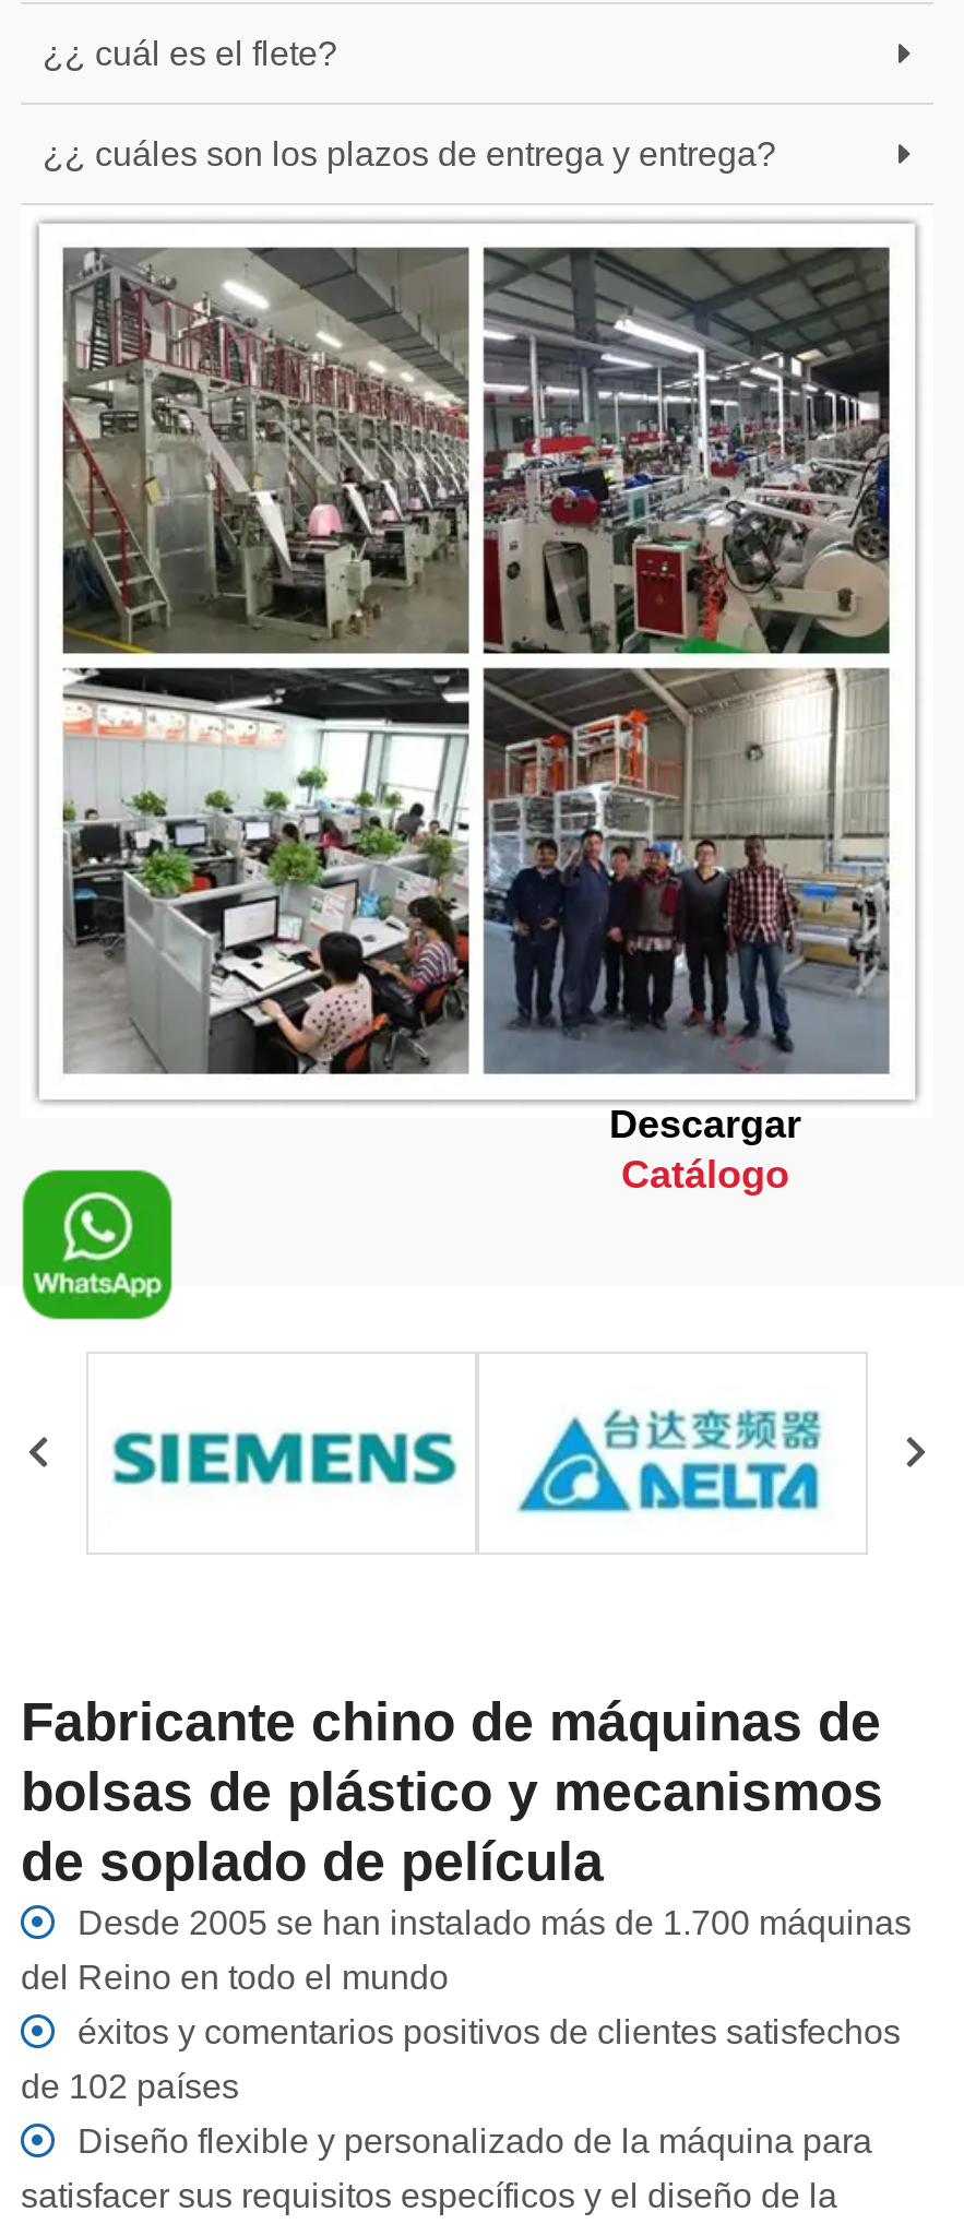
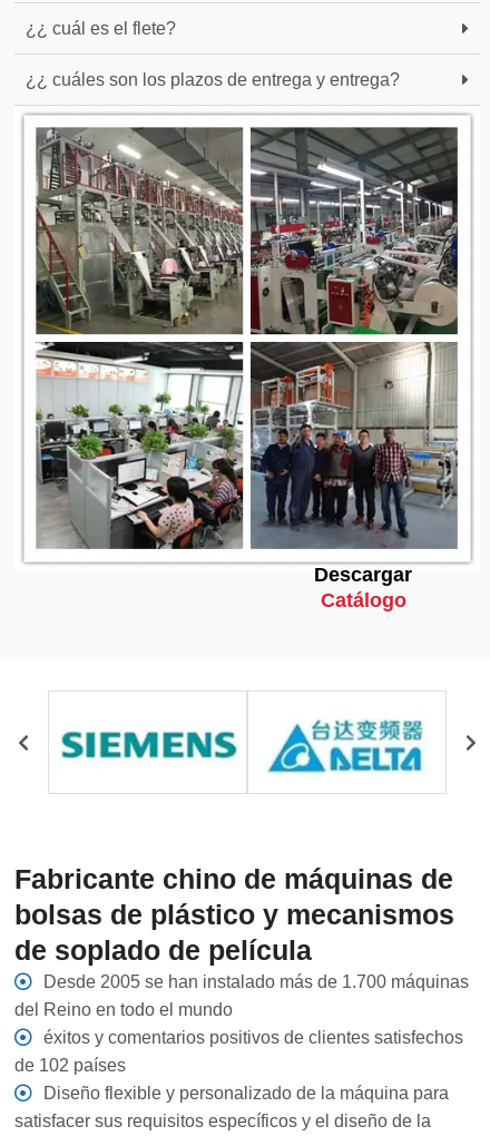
- [image]
